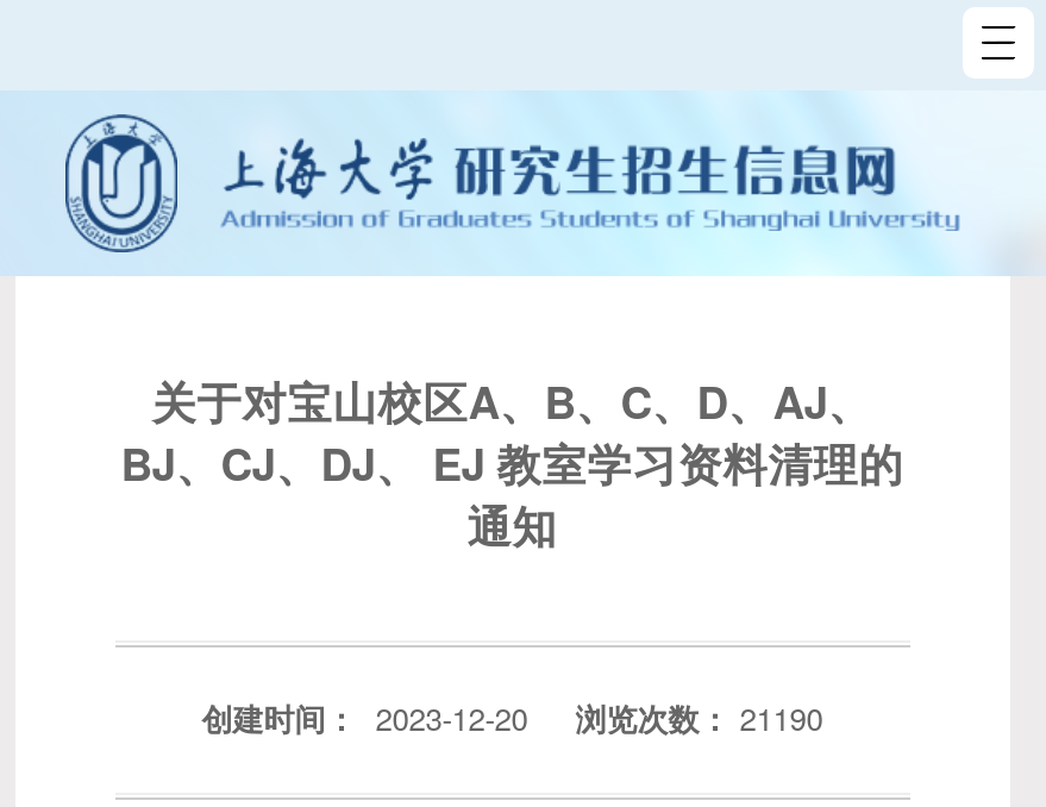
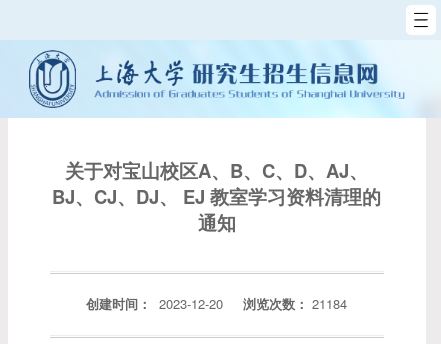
- 创建时间：2023-12-20 浏览次数： 21190
+ 创建时间：2023-12-20 浏览次数： 21184
